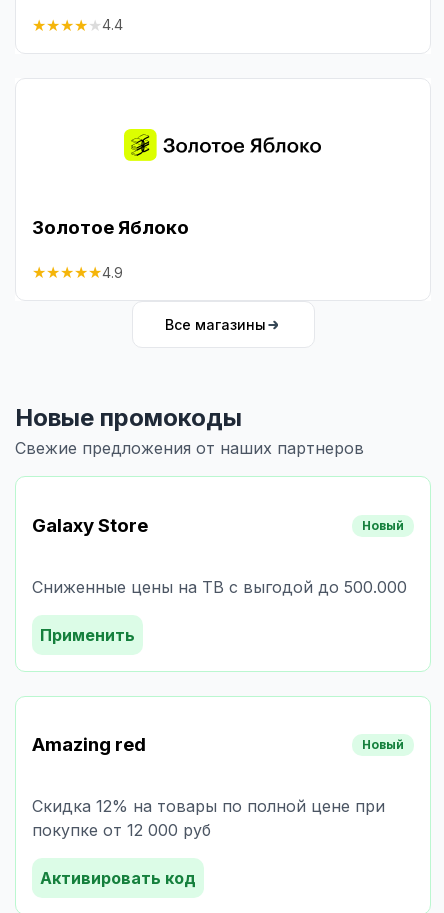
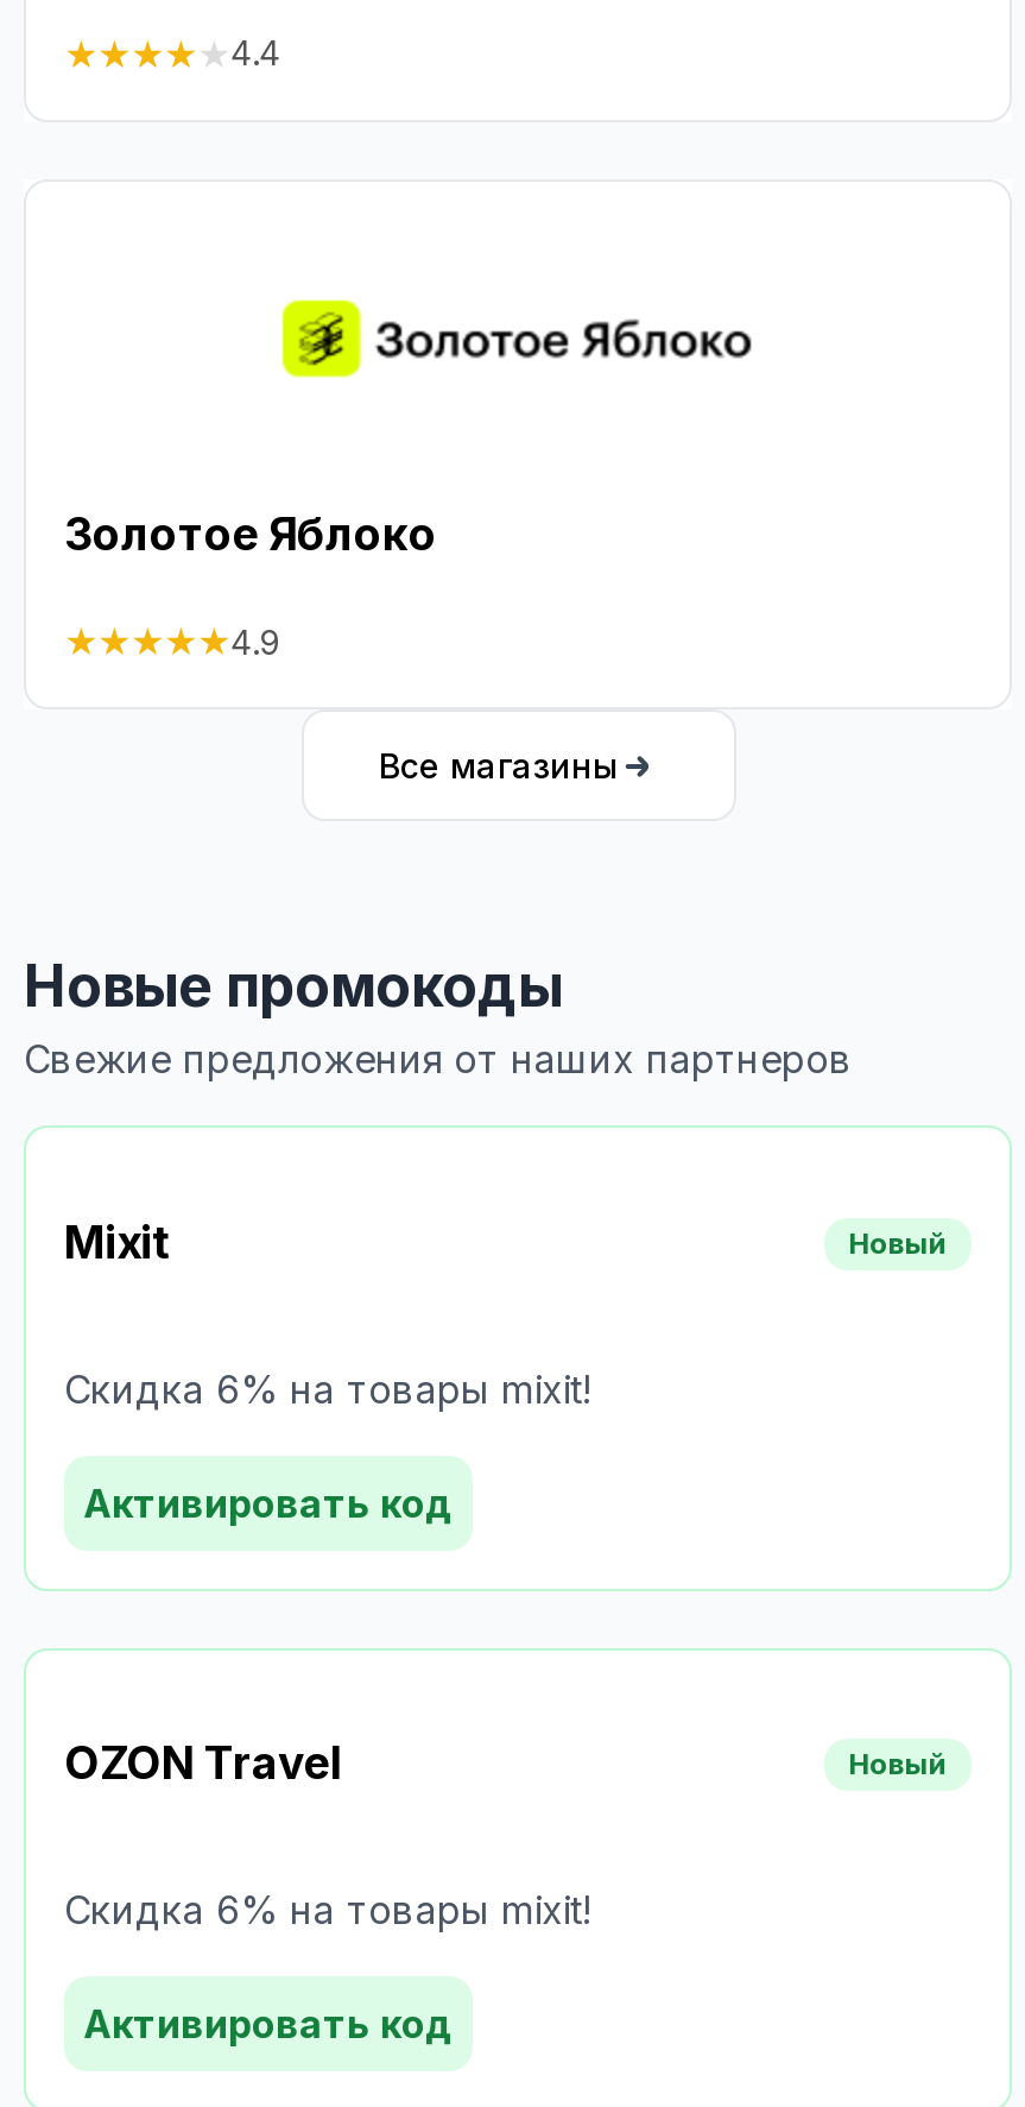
- Galaxy Store
+ Mixit

- Сниженные цены на ТВ с выгодой до 500.000
+ Скидка 6% на товары mixit!

- Применить
+ Активировать код

- Amazing red
+ OZON Travel

- Скидка 12% на товары по полной цене при
- покупке от 12 000 руб
+ Скидка 6% на товары mixit!
